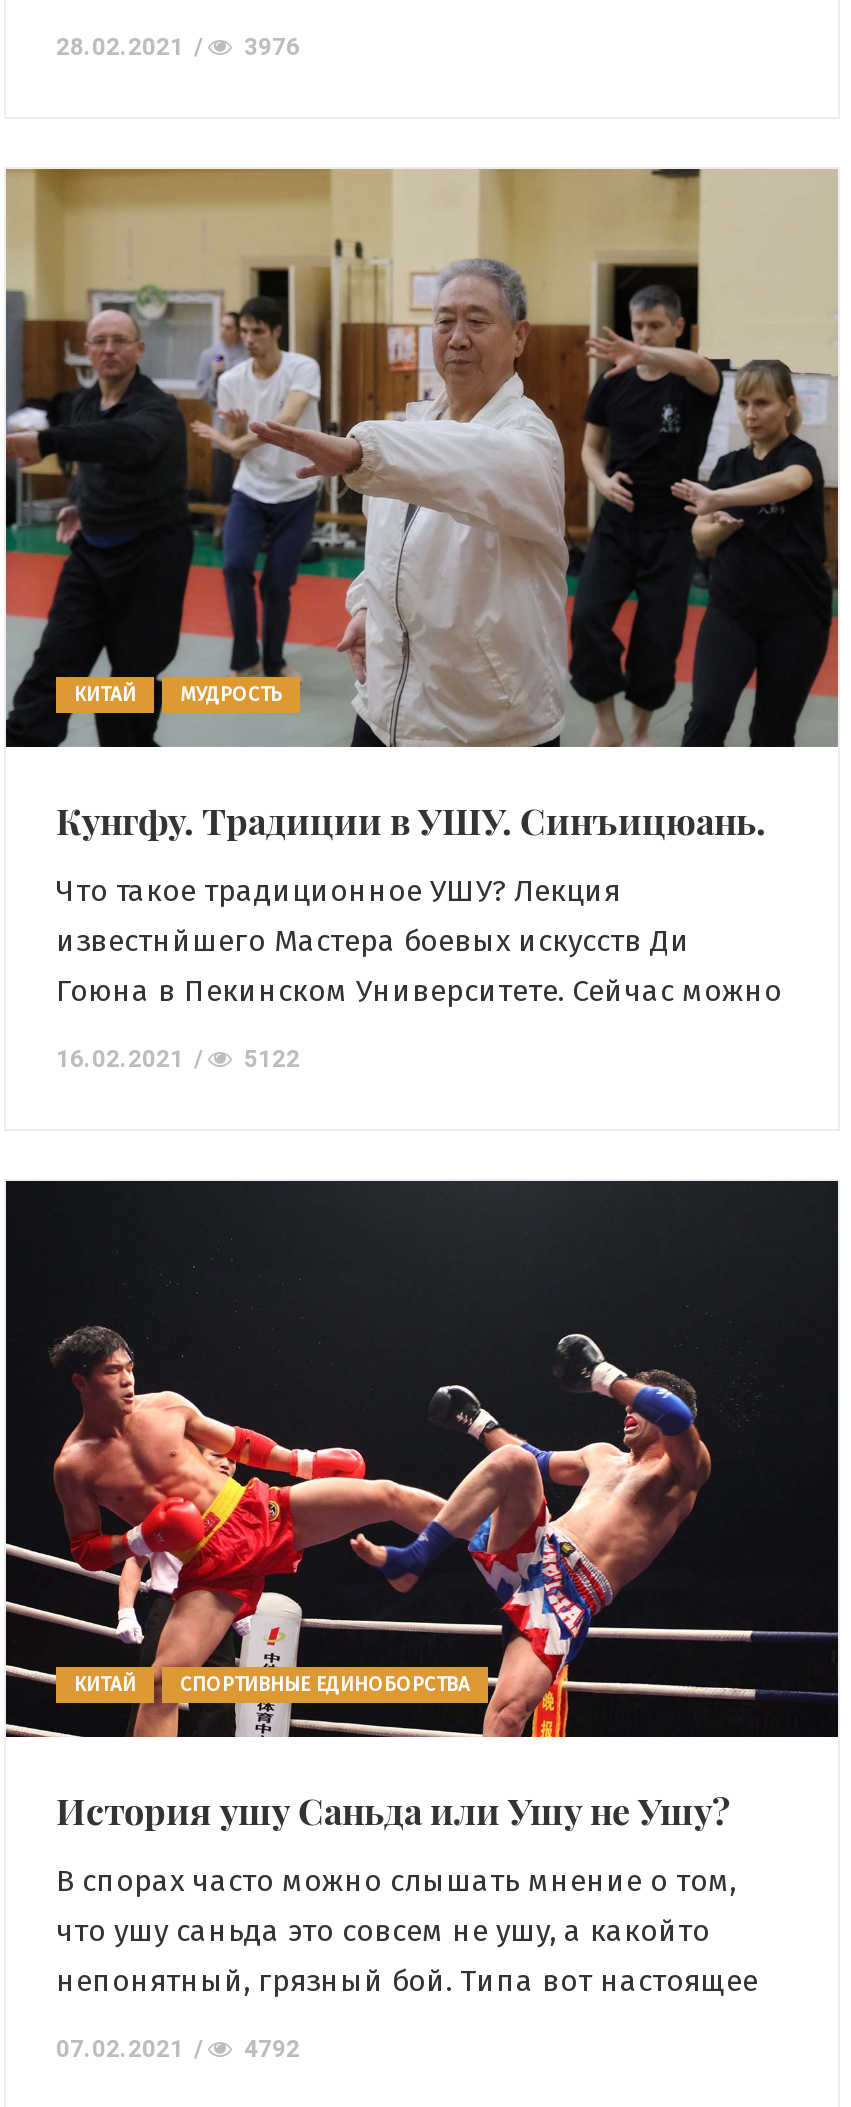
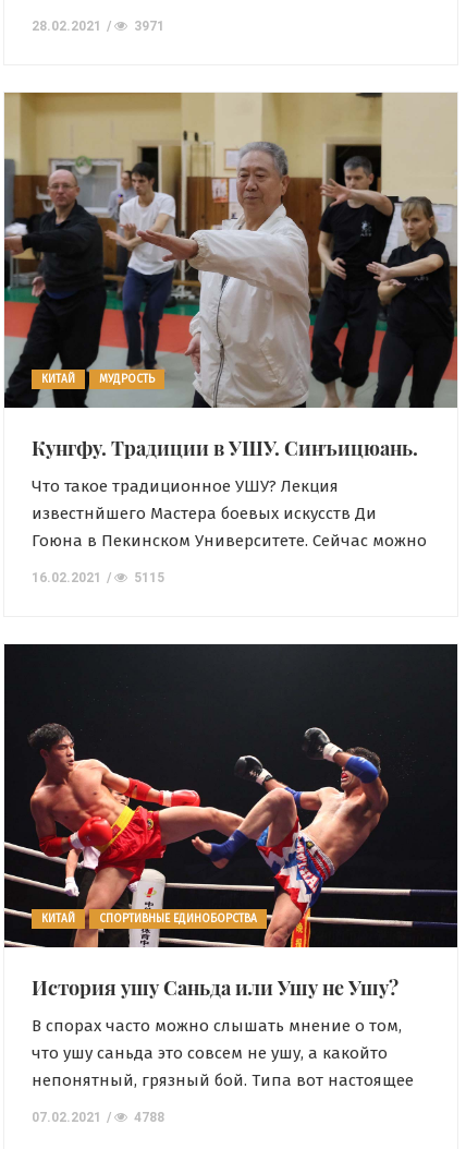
- 28.02.2021 3976
+ 28.02.2021 3971

- 16.02.2021 5122
+ 16.02.2021 5115

- 07.02.2021 4792
+ 07.02.2021 4788
